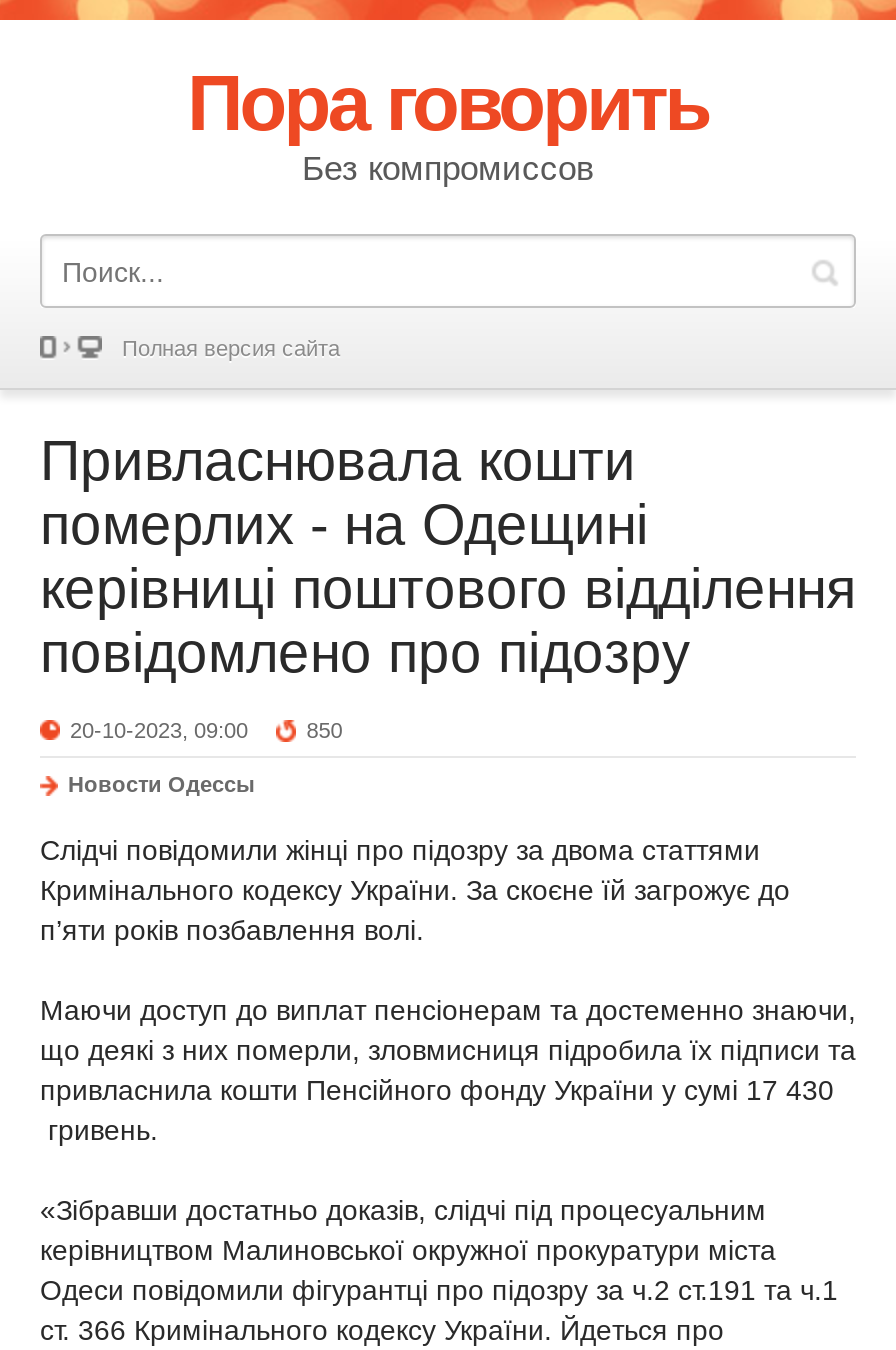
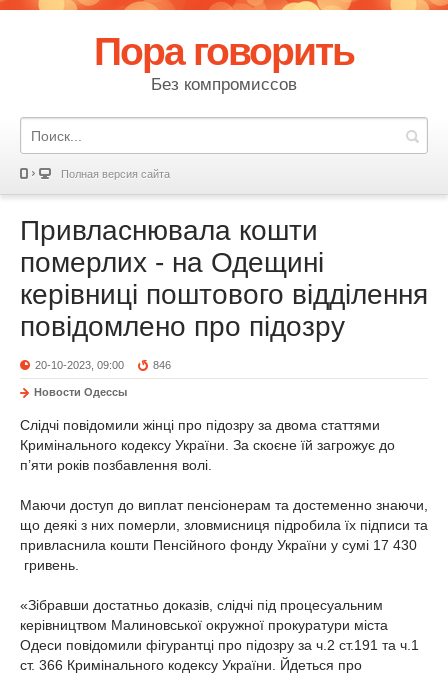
- 850
+ 846
